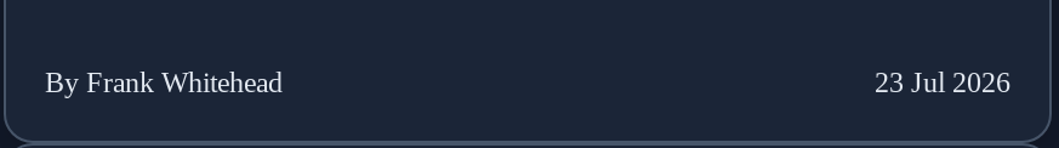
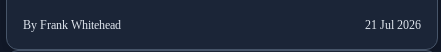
- 23 Jul 2026
+ 21 Jul 2026
